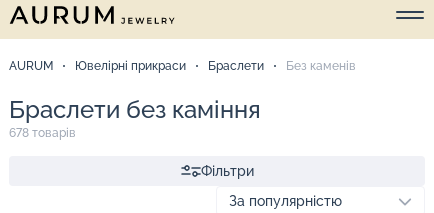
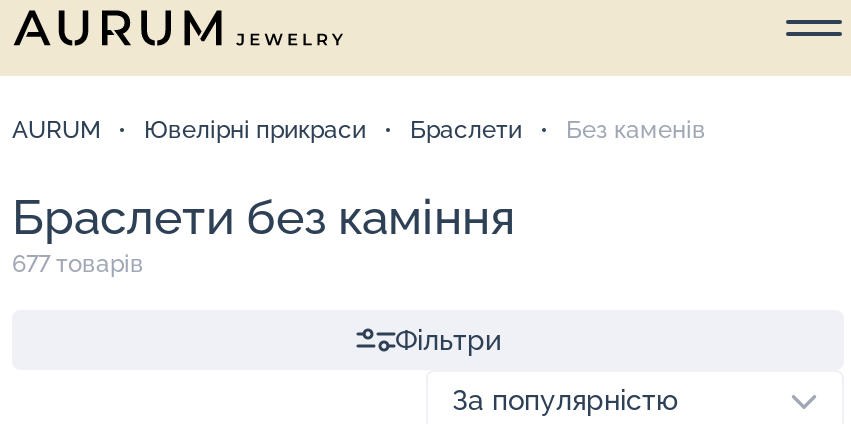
- 678 товарів
+ 677 товарів
